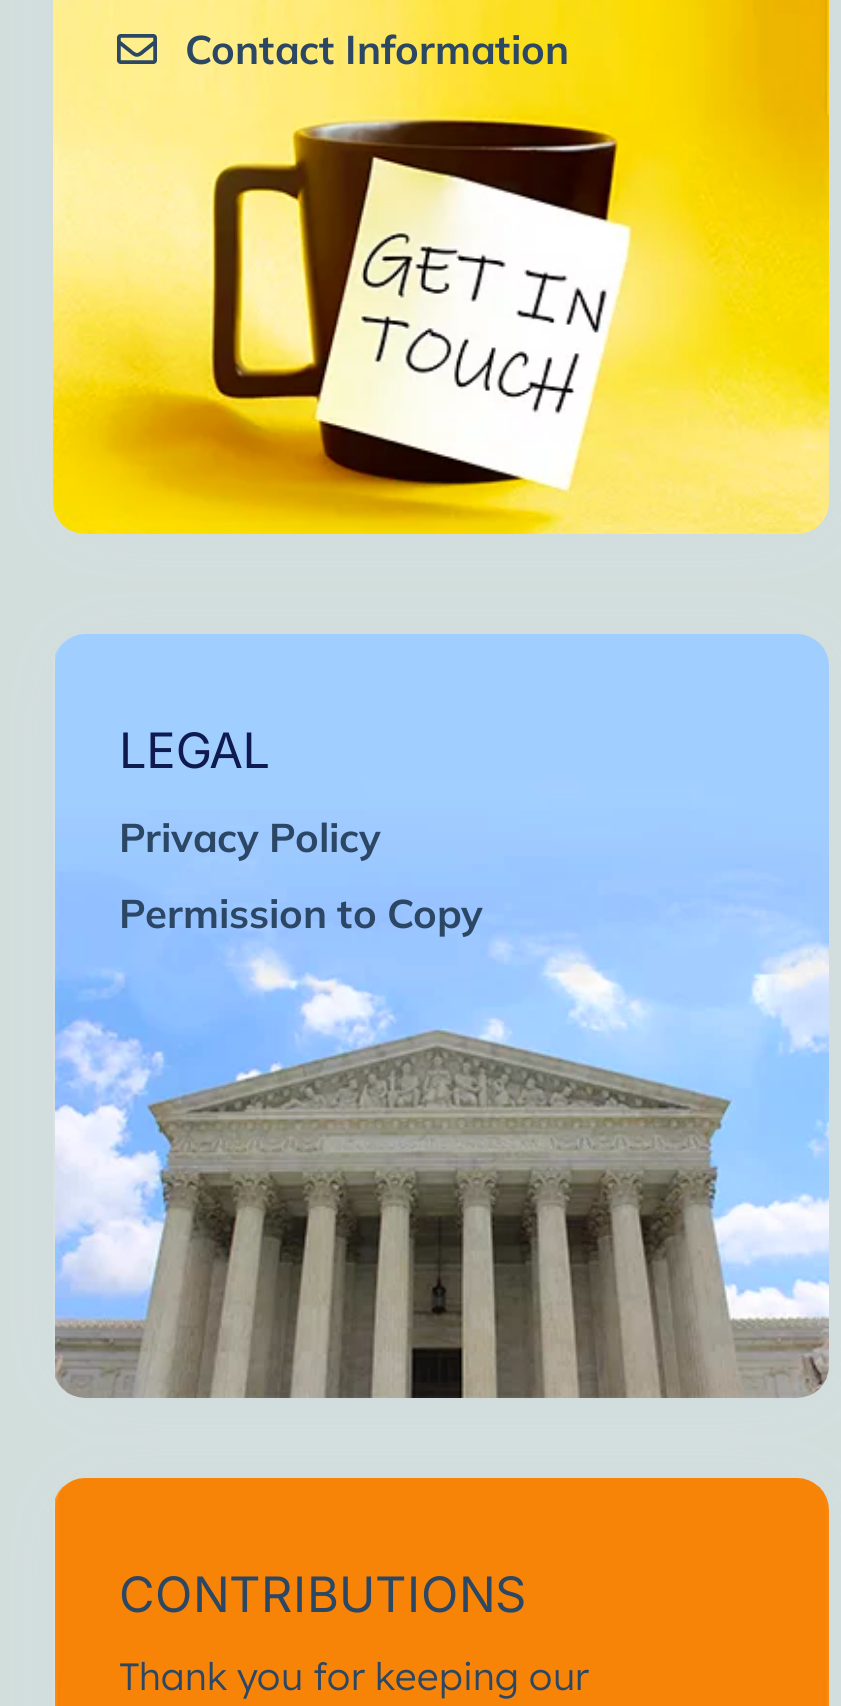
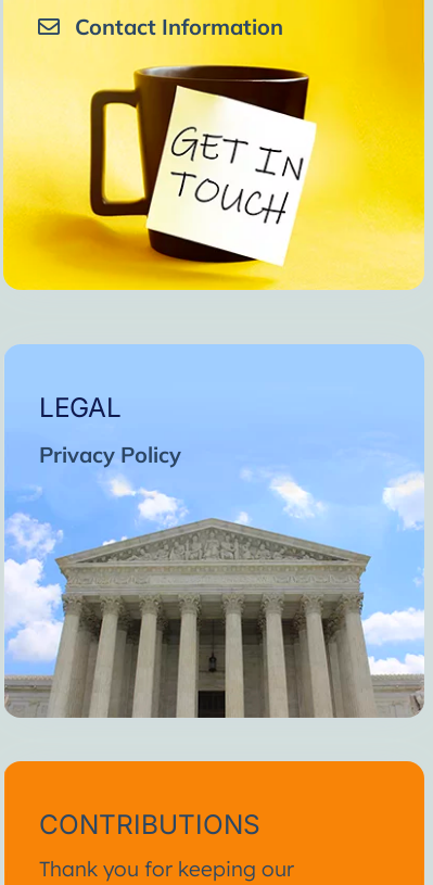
- Permission to Copy
